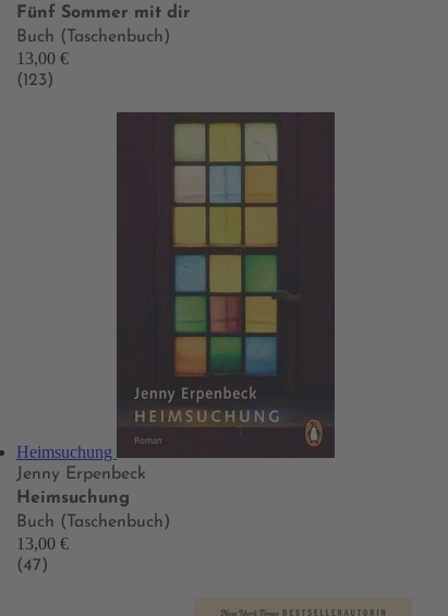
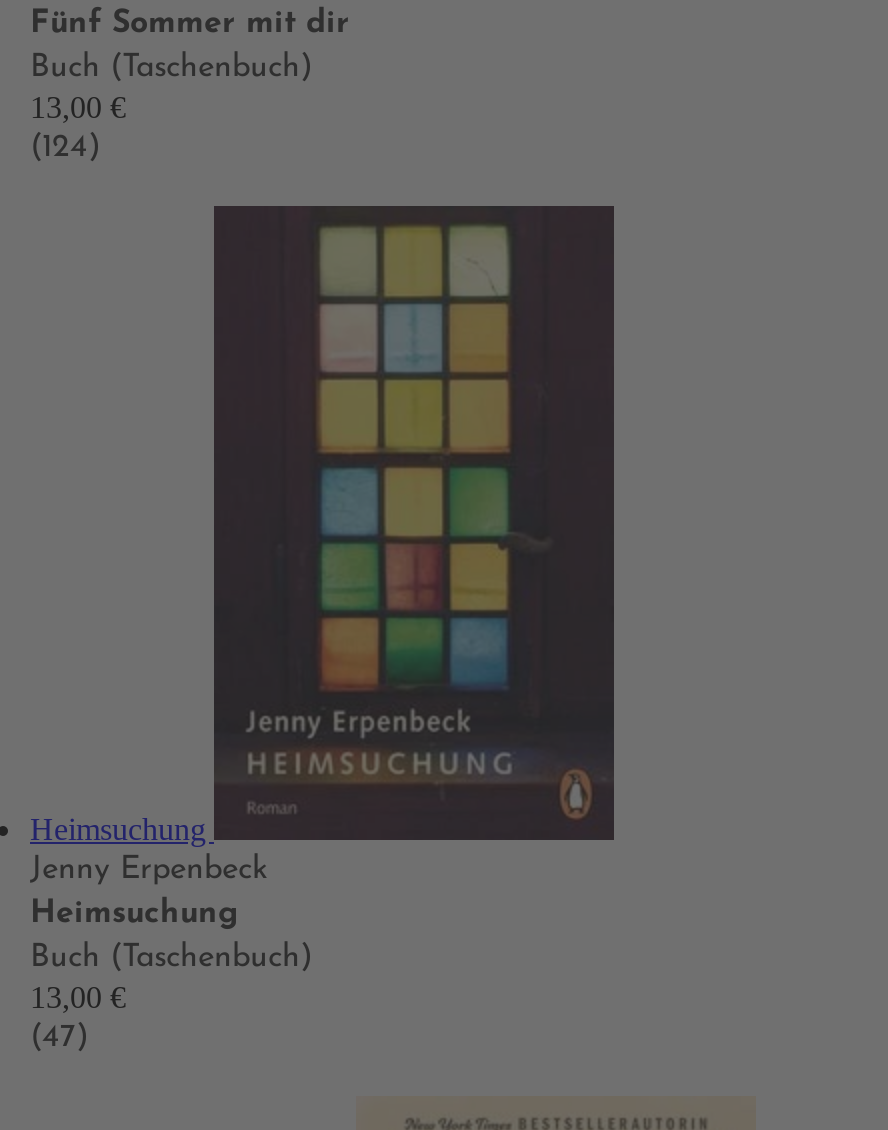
- (123)
+ (124)
